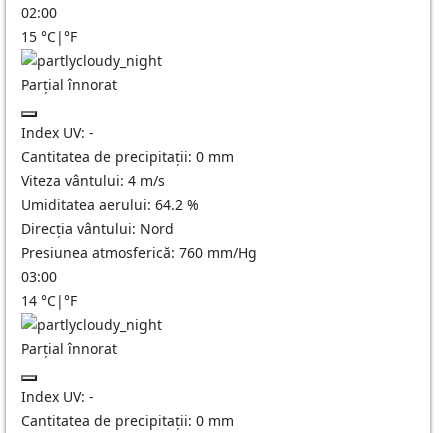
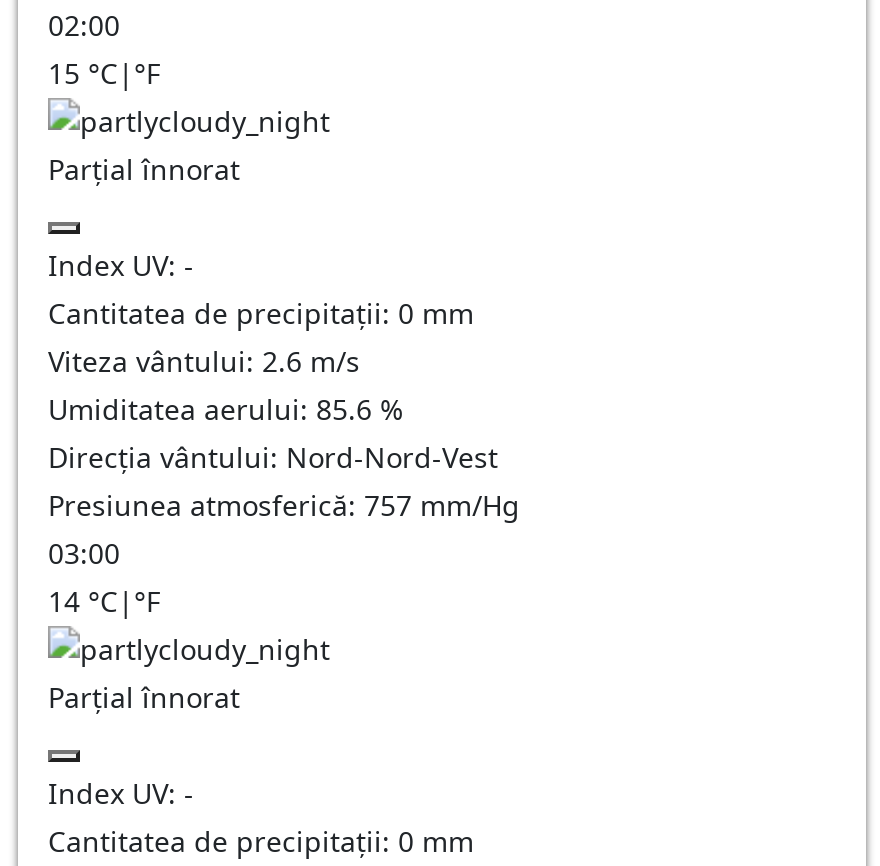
- Viteza vântului: 4 m/s
+ Viteza vântului: 2.6 m/s

- Umiditatea aerului: 64.2%
+ Umiditatea aerului: 85.6%

- Direcția vântului: Nord
+ Direcția vântului: Nord-Nord-Vest

- Presiunea atmosferică: 760 mm/Hg
+ Presiunea atmosferică: 757 mm/Hg
